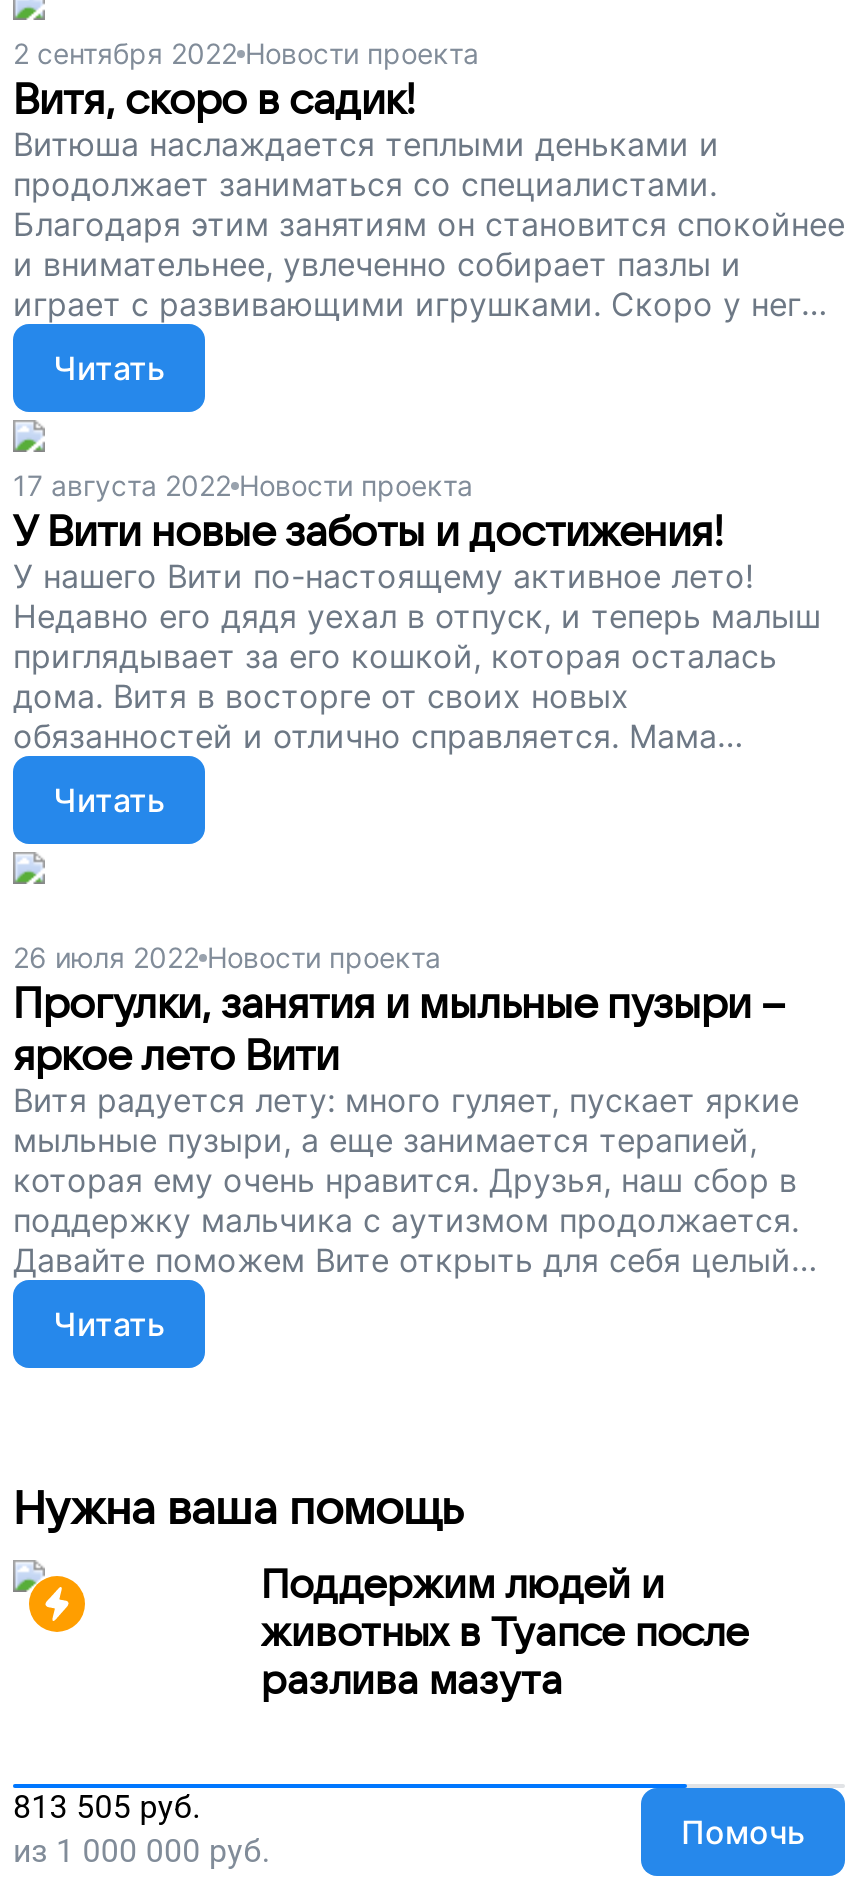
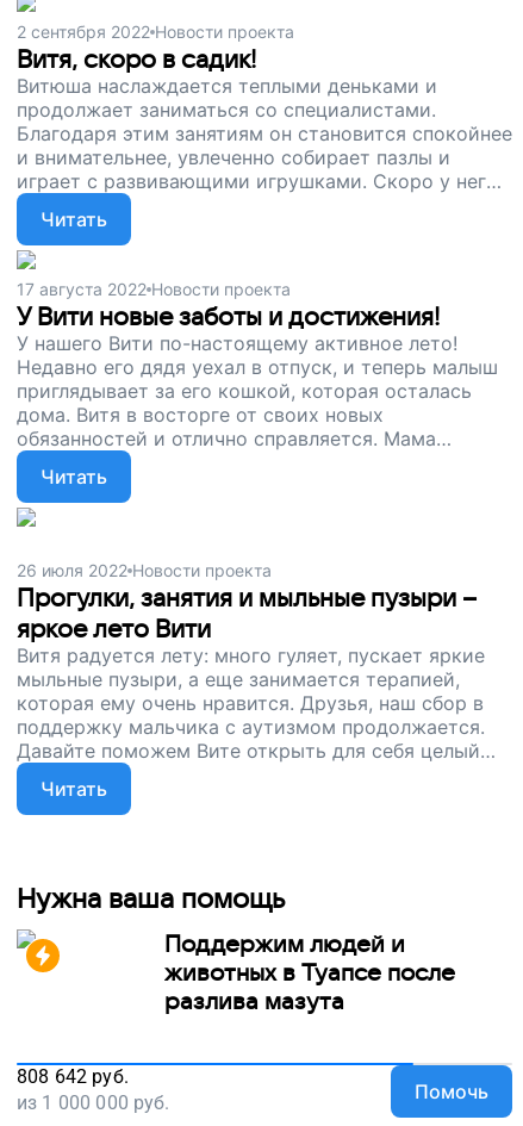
- 813 505 руб.
+ 808 642 руб.
